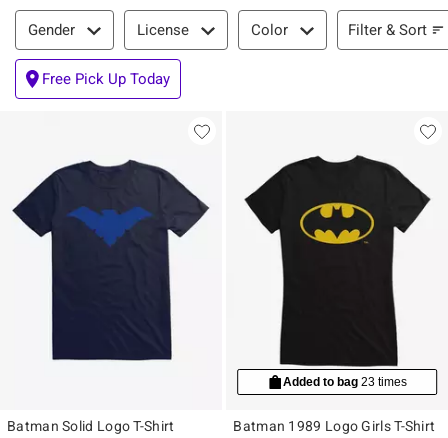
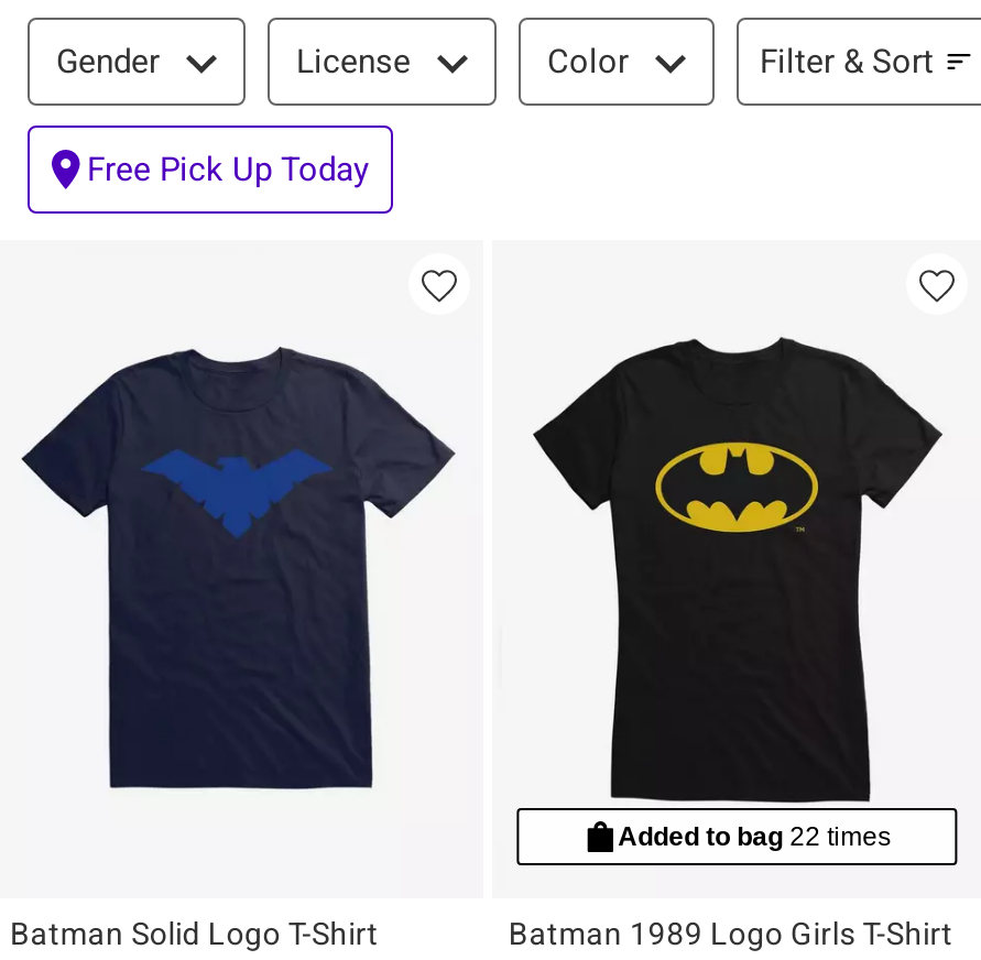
- Added to bag 23 times
+ Added to bag 22 times
